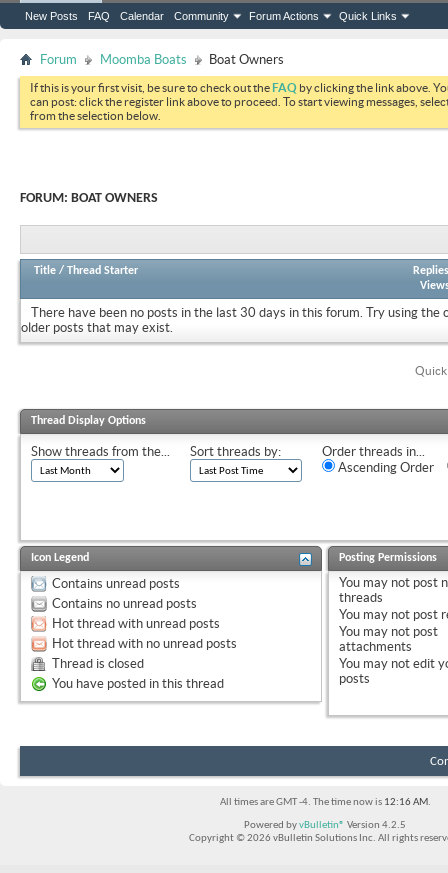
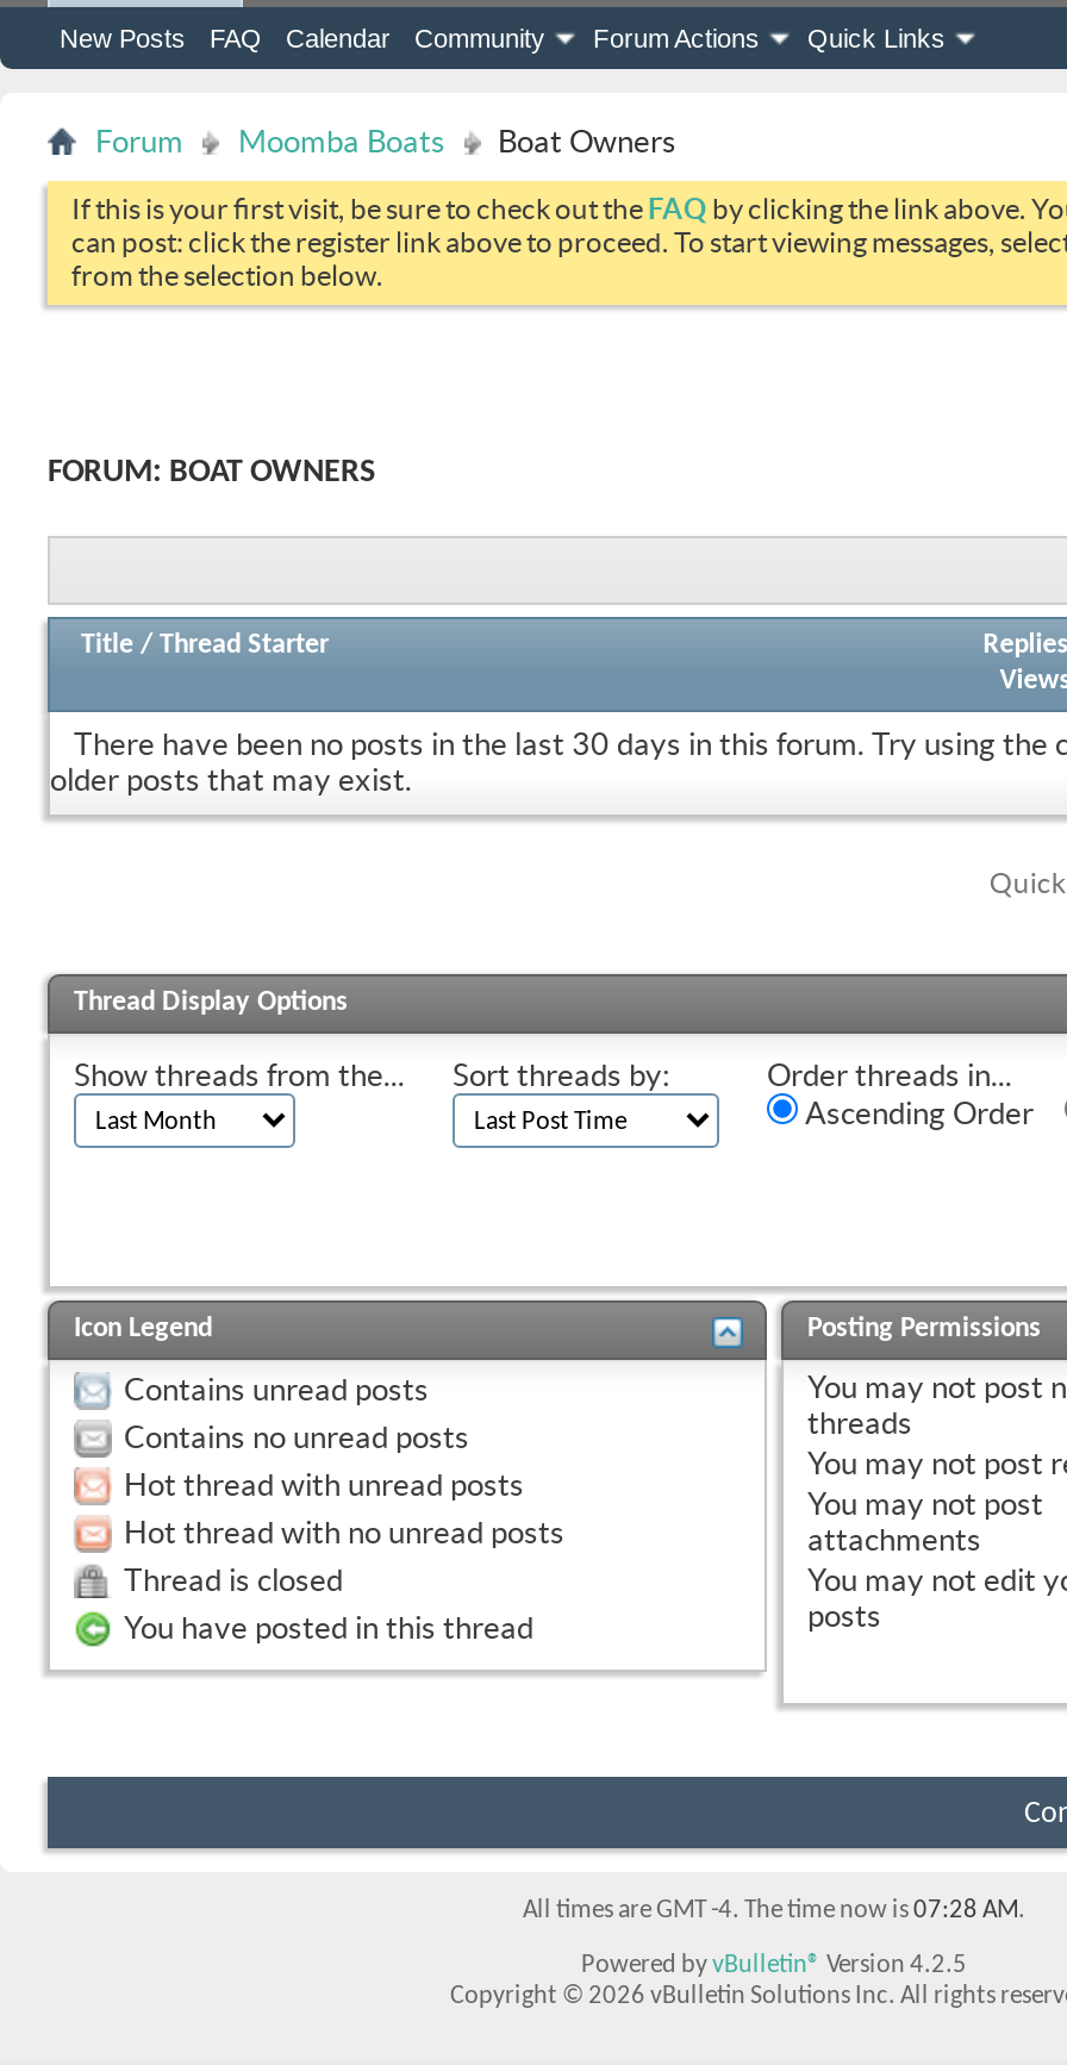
- All times are GMT -4. The time now is 12:16 AM.
+ All times are GMT -4. The time now is 07:28 AM.
